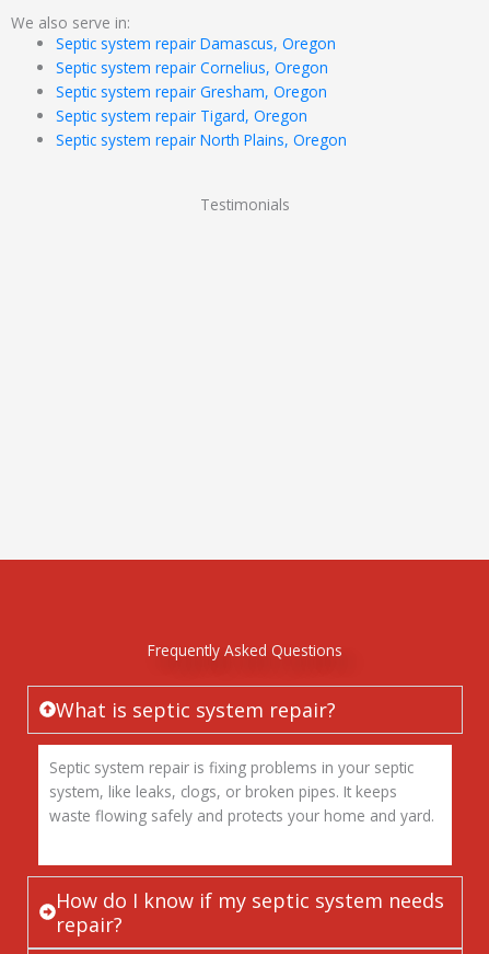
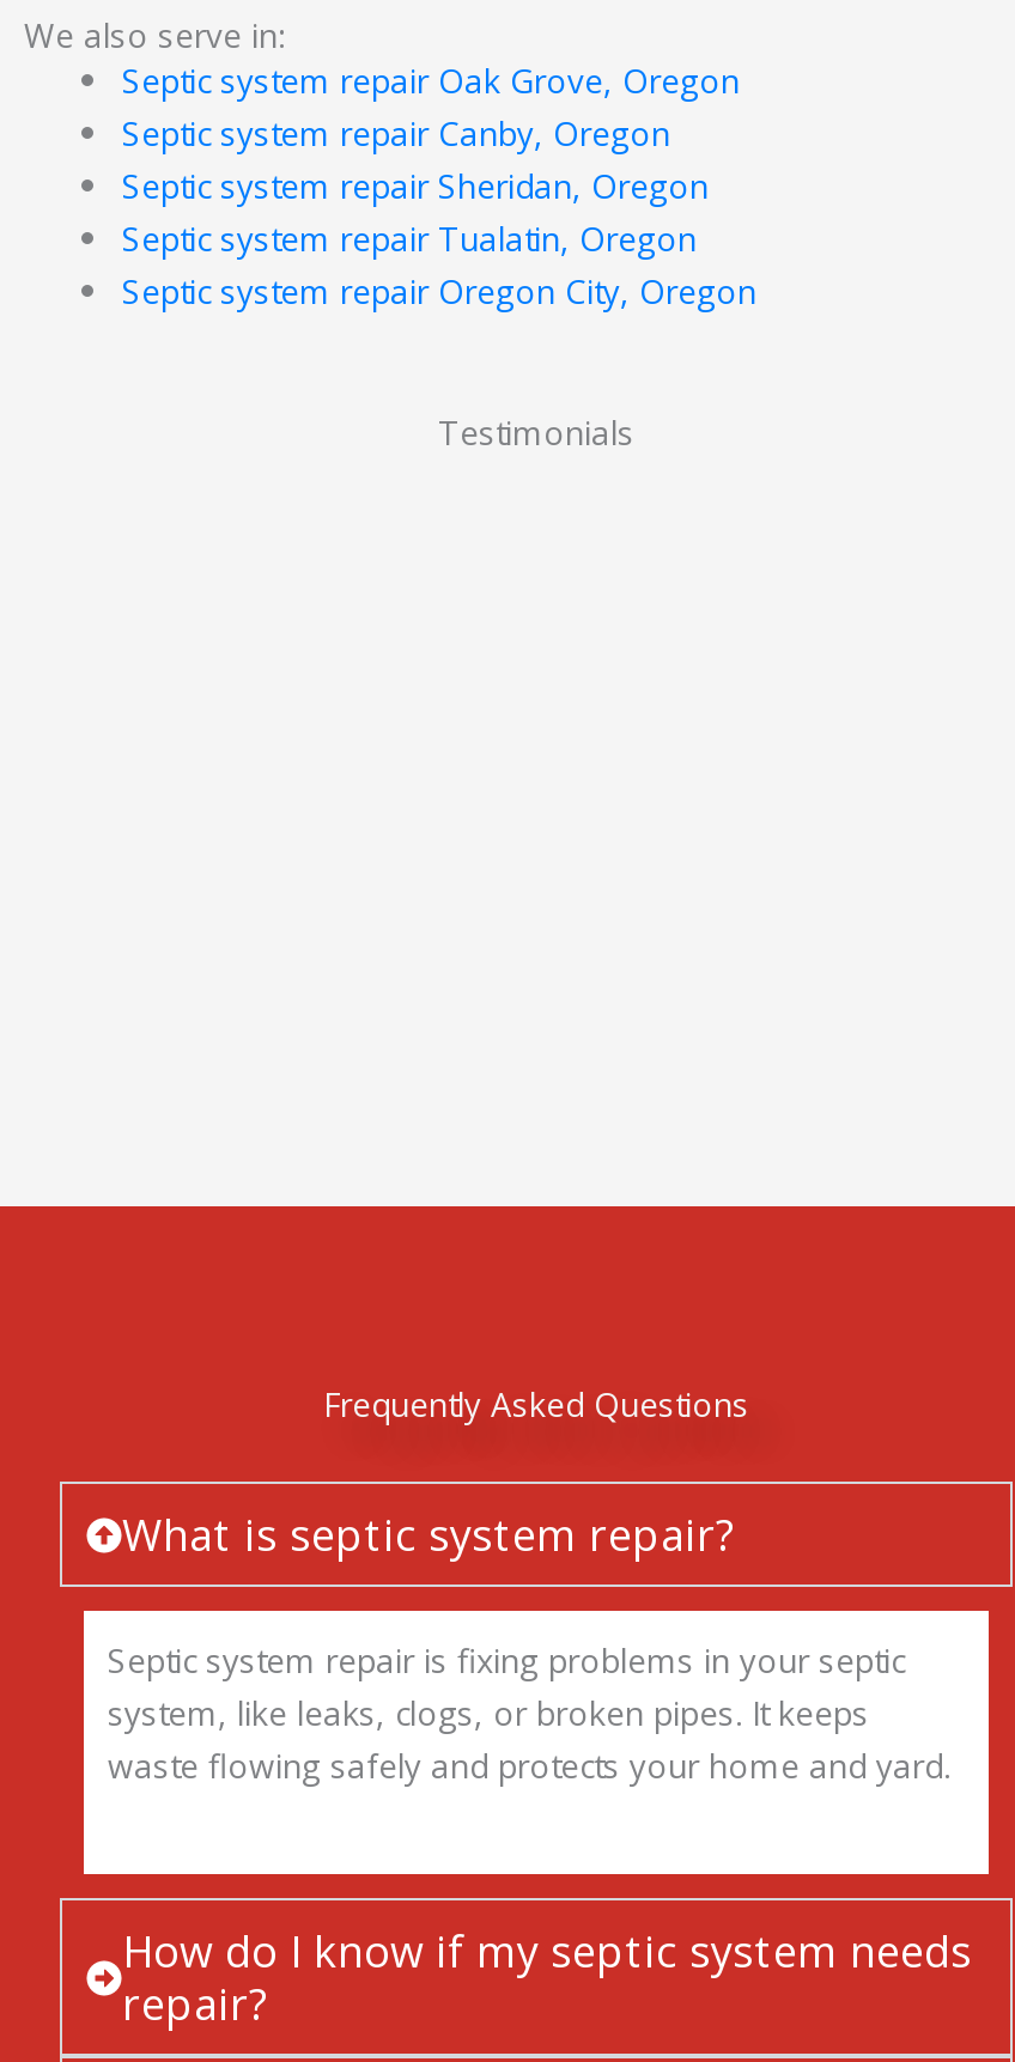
- Septic system repair Damascus, Oregon
- Septic system repair Cornelius, Oregon
- Septic system repair Gresham, Oregon
- Septic system repair Tigard, Oregon
- Septic system repair North Plains, Oregon
+ Septic system repair Oak Grove, Oregon
+ Septic system repair Canby, Oregon
+ Septic system repair Sheridan, Oregon
+ Septic system repair Tualatin, Oregon
+ Septic system repair Oregon City, Oregon
